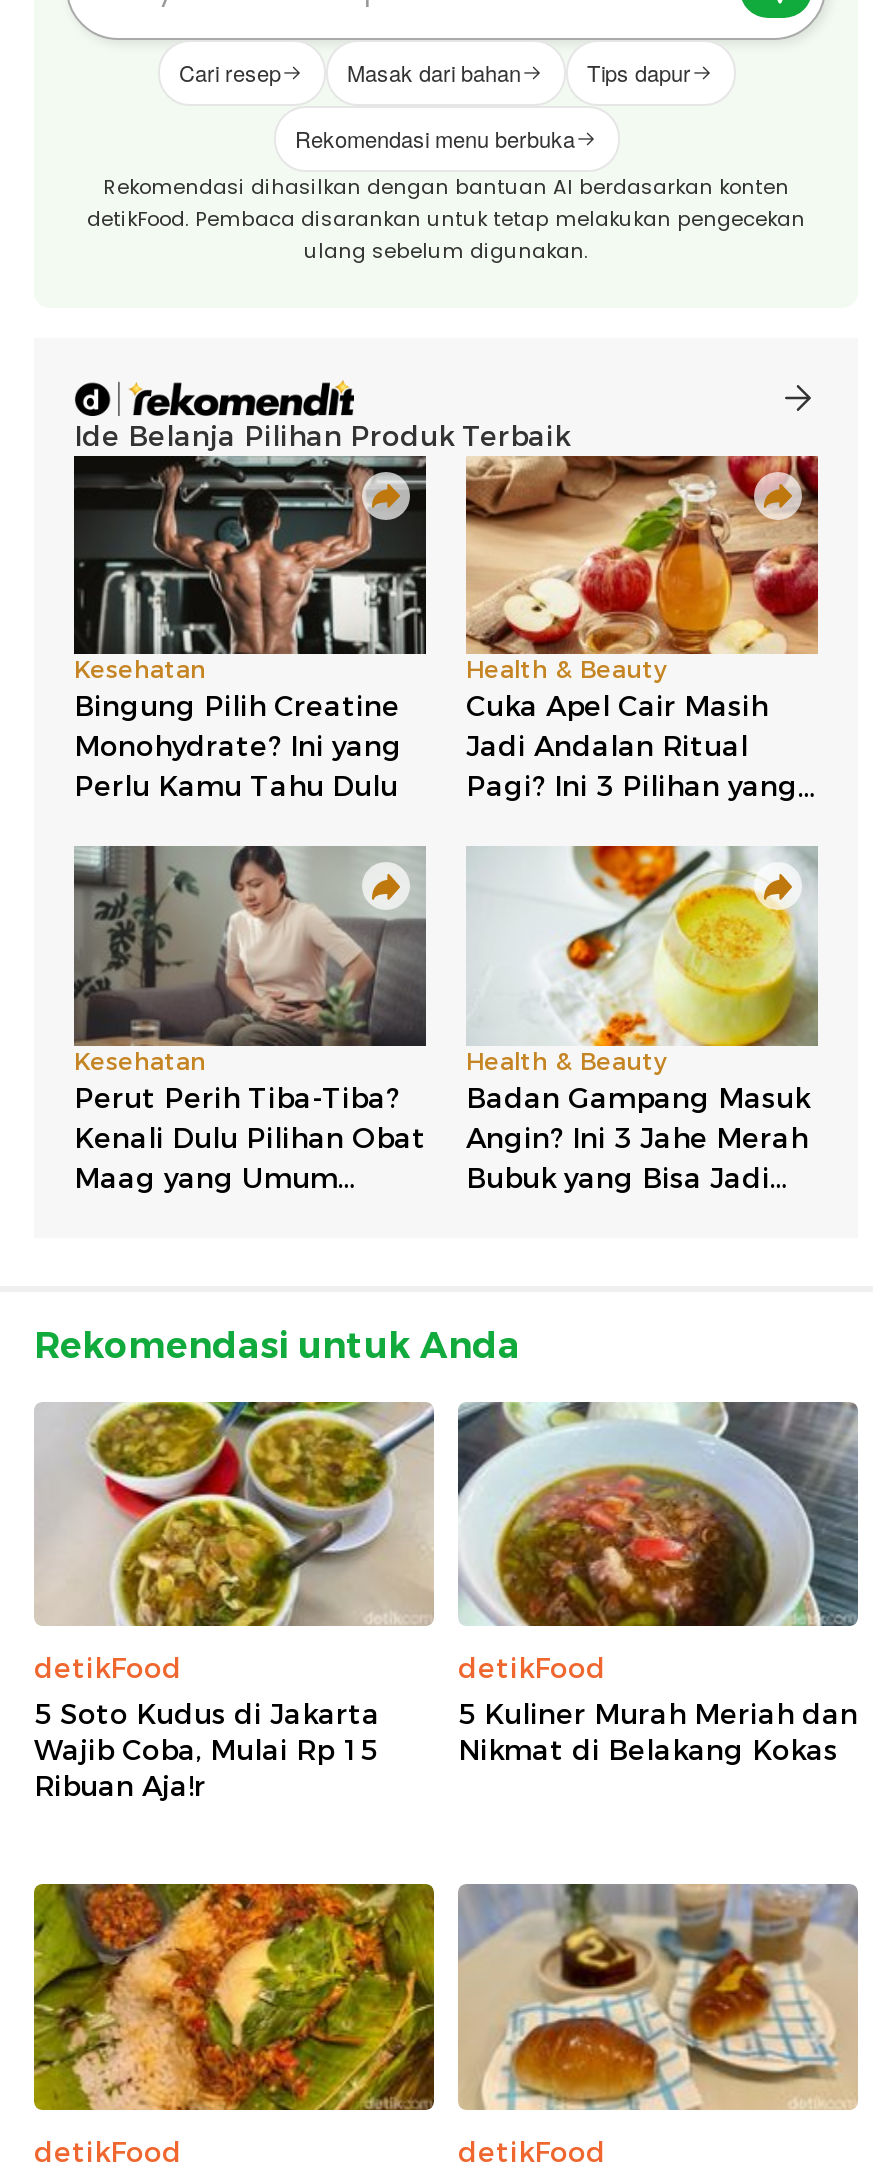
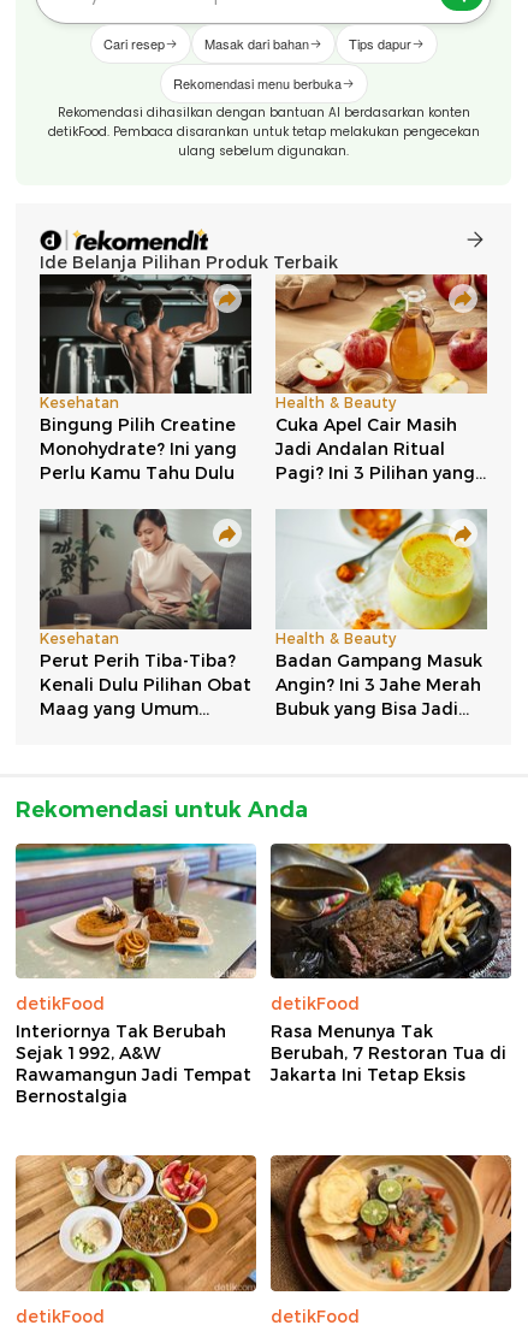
- [image]
- 5 Soto Kudus di Jakarta
- Wajib Coba, Mulai Rp 15
- Ribuan Aja!r
+ [image]
+ Interiornya Tak Berubah
+ Sejak 1992, A&W
+ Rawamangun Jadi Tempat
+ Bernostalgia

- [image]
- 5 Kuliner Murah Meriah dan
- Nikmat di Belakang Kokas
+ [image]
+ Rasa Menunya Tak
+ Berubah, 7 Restoran Tua di
+ Jakarta Ini Tetap Eksis

- [image]
+ [image]

- [image]
+ [image]
